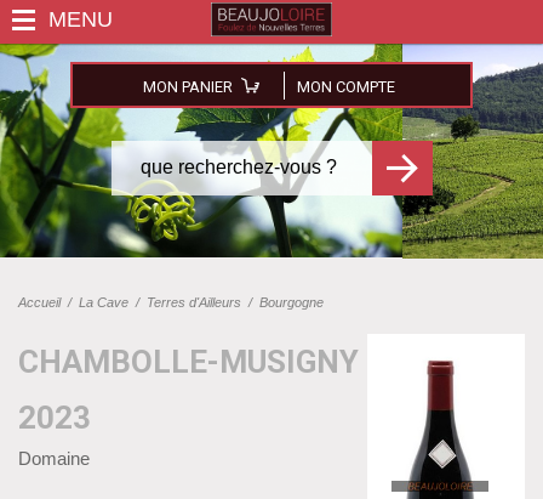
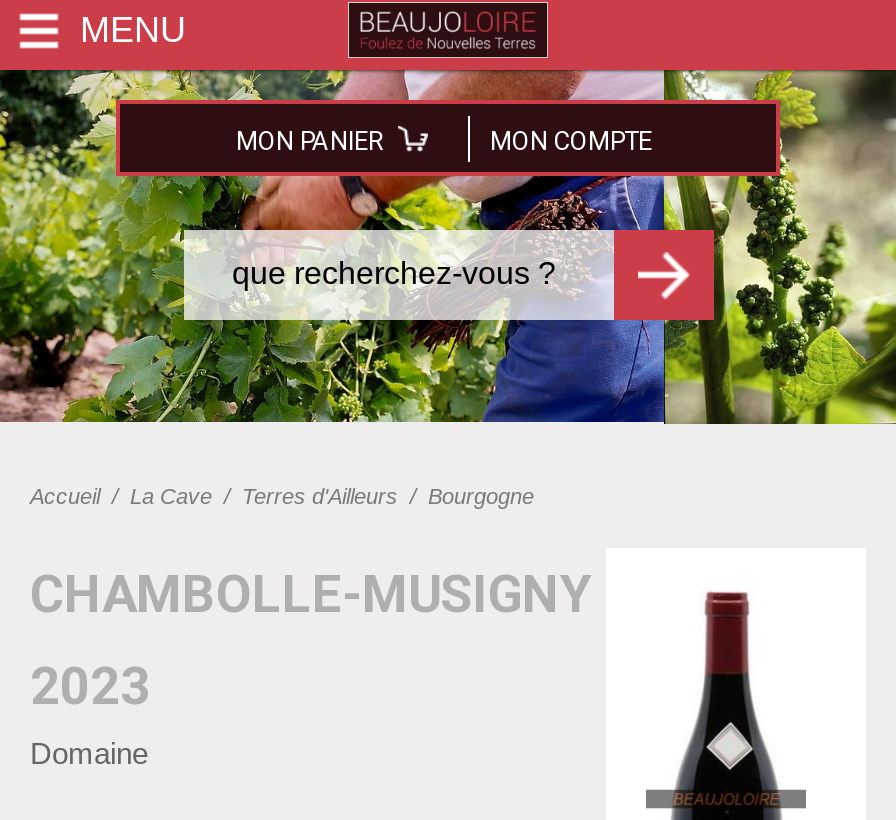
- [image]
+ [image]
